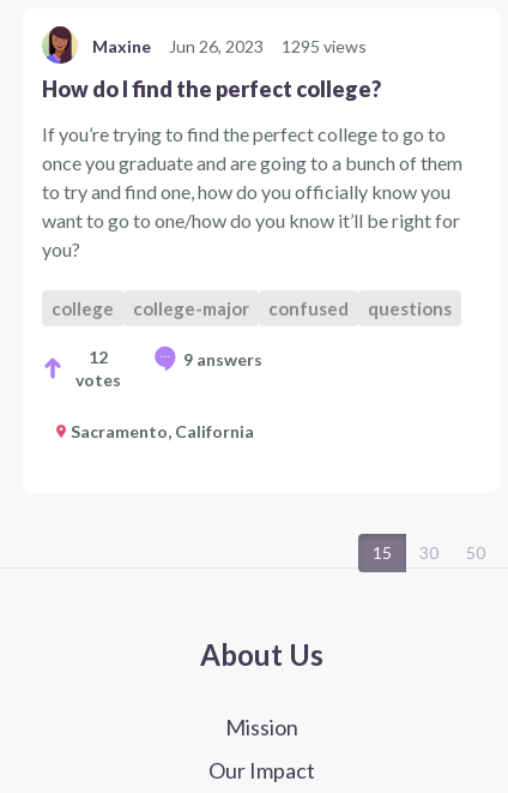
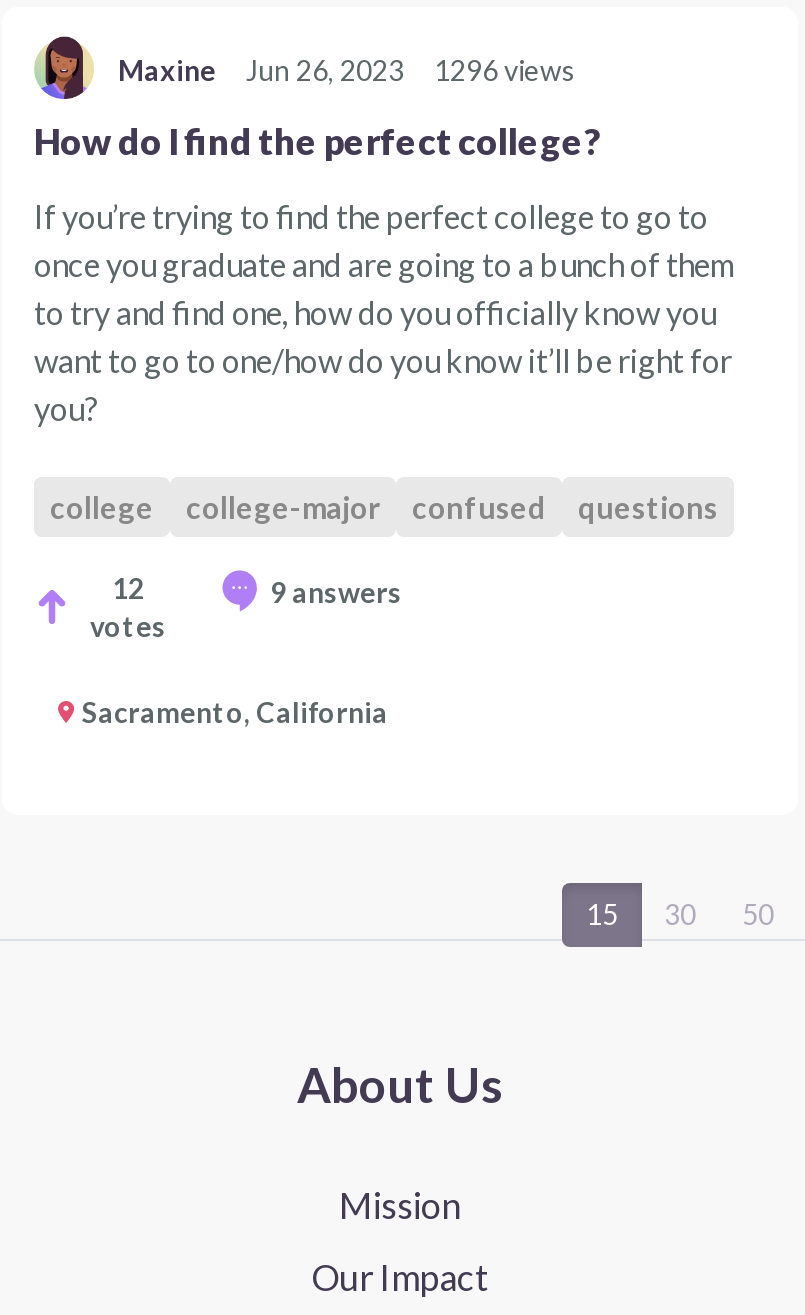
- Maxine Jun 26, 2023 1295 views
+ Maxine Jun 26, 2023 1296 views
